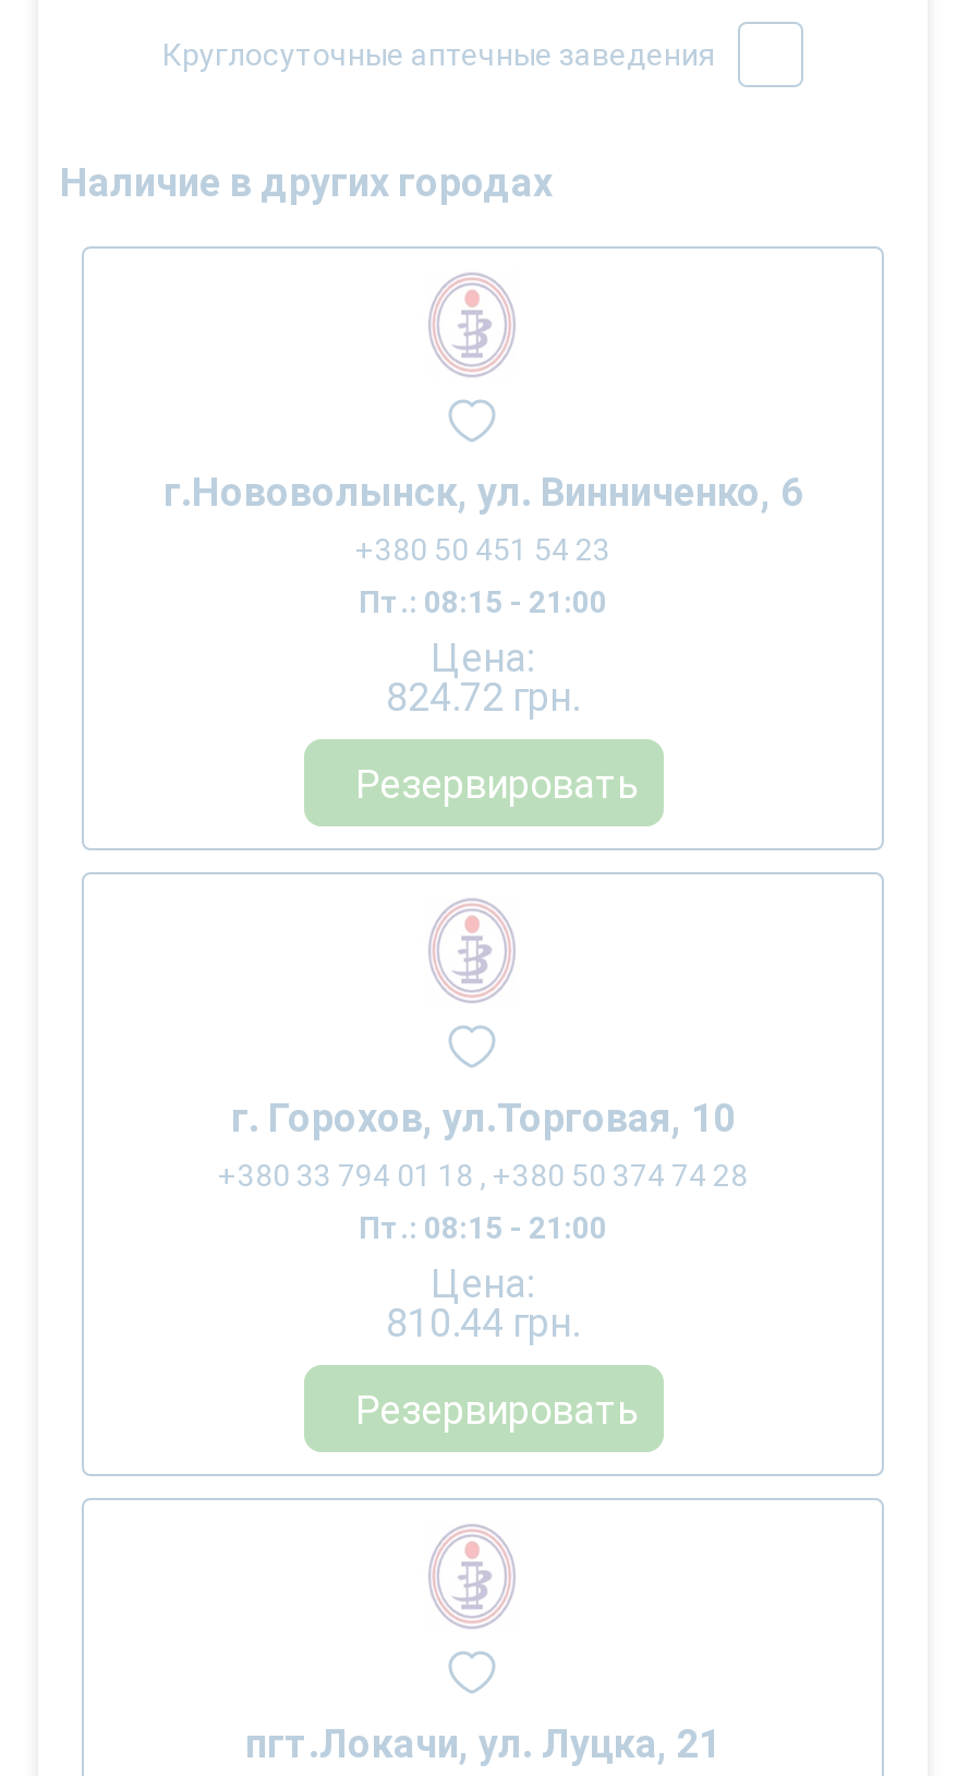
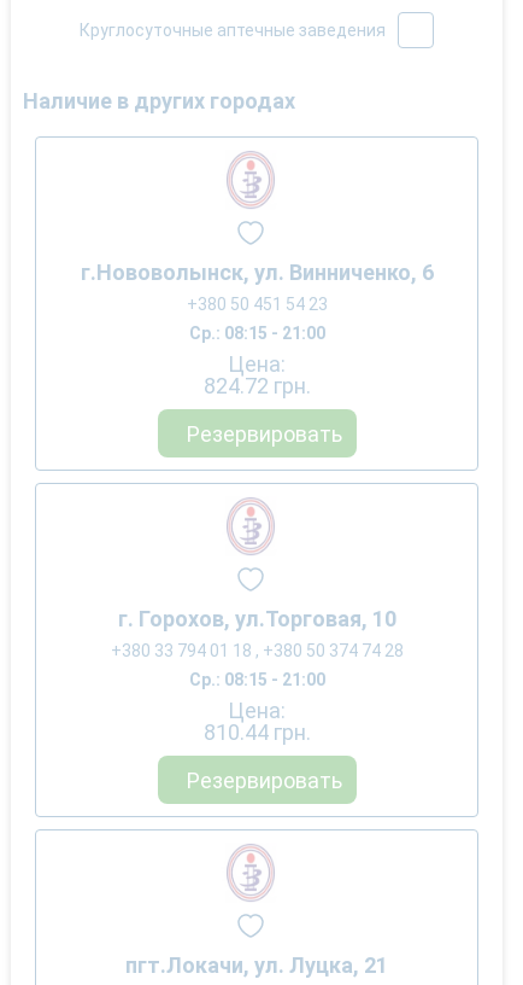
- Пт.: 08:15 - 21:00
+ Ср.: 08:15 - 21:00

- Пт.: 08:15 - 21:00
+ Ср.: 08:15 - 21:00
